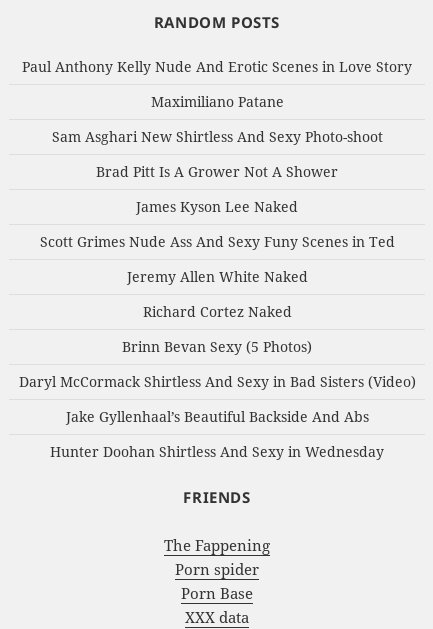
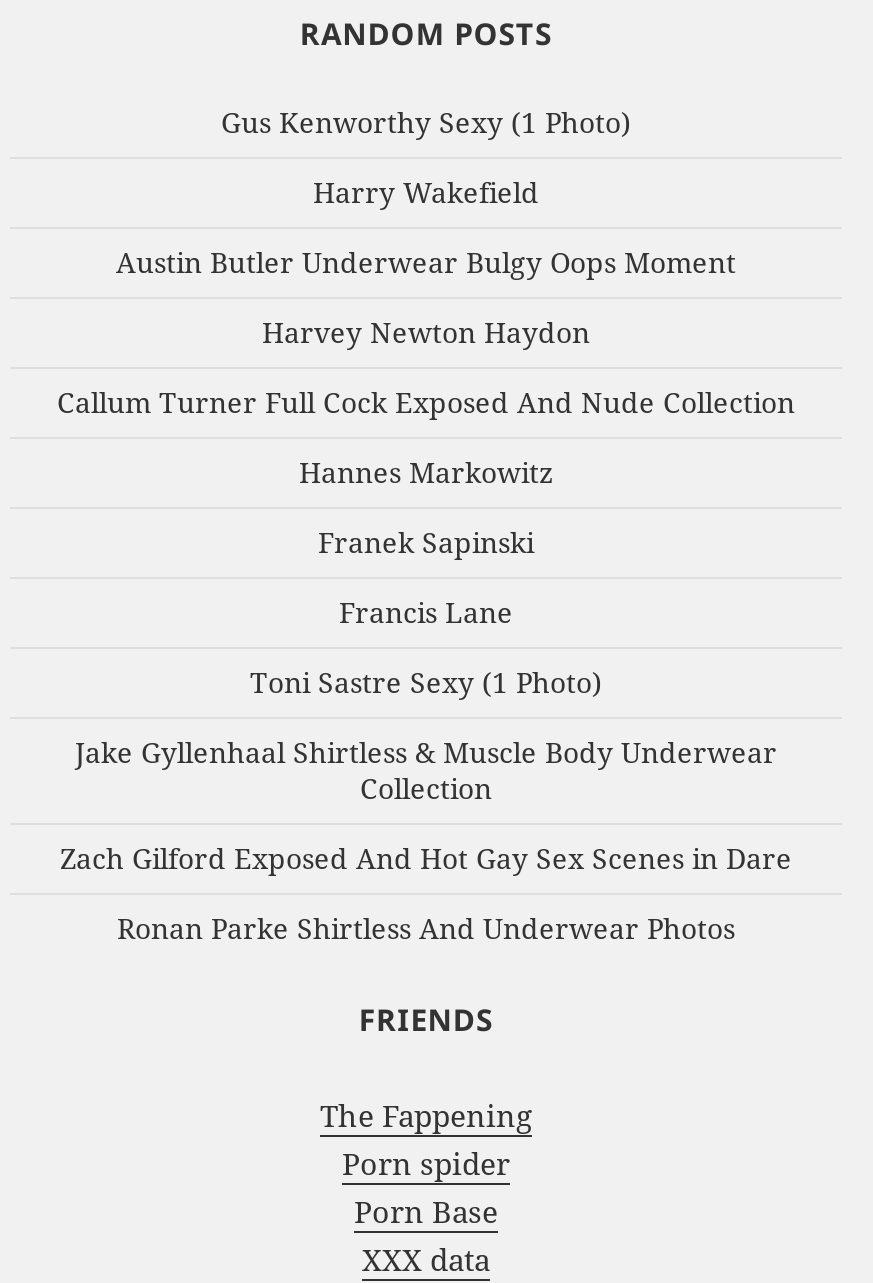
- Paul Anthony Kelly Nude And Erotic Scenes in Love Story
+ Gus Kenworthy Sexy (1 Photo)

- Maximiliano Patane
+ Harry Wakefield

- Sam Asghari New Shirtless And Sexy Photo-shoot
+ Austin Butler Underwear Bulgy Oops Moment

- Brad Pitt Is A Grower Not A Shower
+ Harvey Newton Haydon

- James Kyson Lee Naked
+ Callum Turner Full Cock Exposed And Nude Collection

- Scott Grimes Nude Ass And Sexy Funy Scenes in Ted
+ Hannes Markowitz

- Jeremy Allen White Naked
+ Franek Sapinski

- Richard Cortez Naked
+ Francis Lane

- Brinn Bevan Sexy (5 Photos)
+ Toni Sastre Sexy (1 Photo)

- Daryl McCormack Shirtless And Sexy in Bad Sisters (Video)
+ Jake Gyllenhaal Shirtless & Muscle Body Underwear
+ Collection

- Jake Gyllenhaal’s Beautiful Backside And Abs
+ Zach Gilford Exposed And Hot Gay Sex Scenes in Dare

- Hunter Doohan Shirtless And Sexy in Wednesday
+ Ronan Parke Shirtless And Underwear Photos
